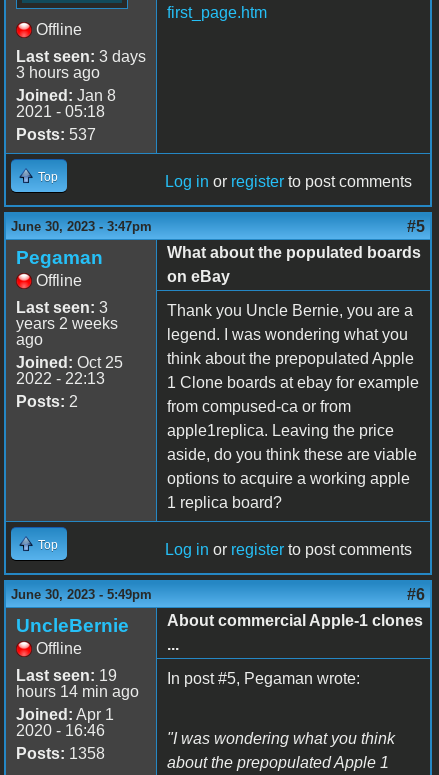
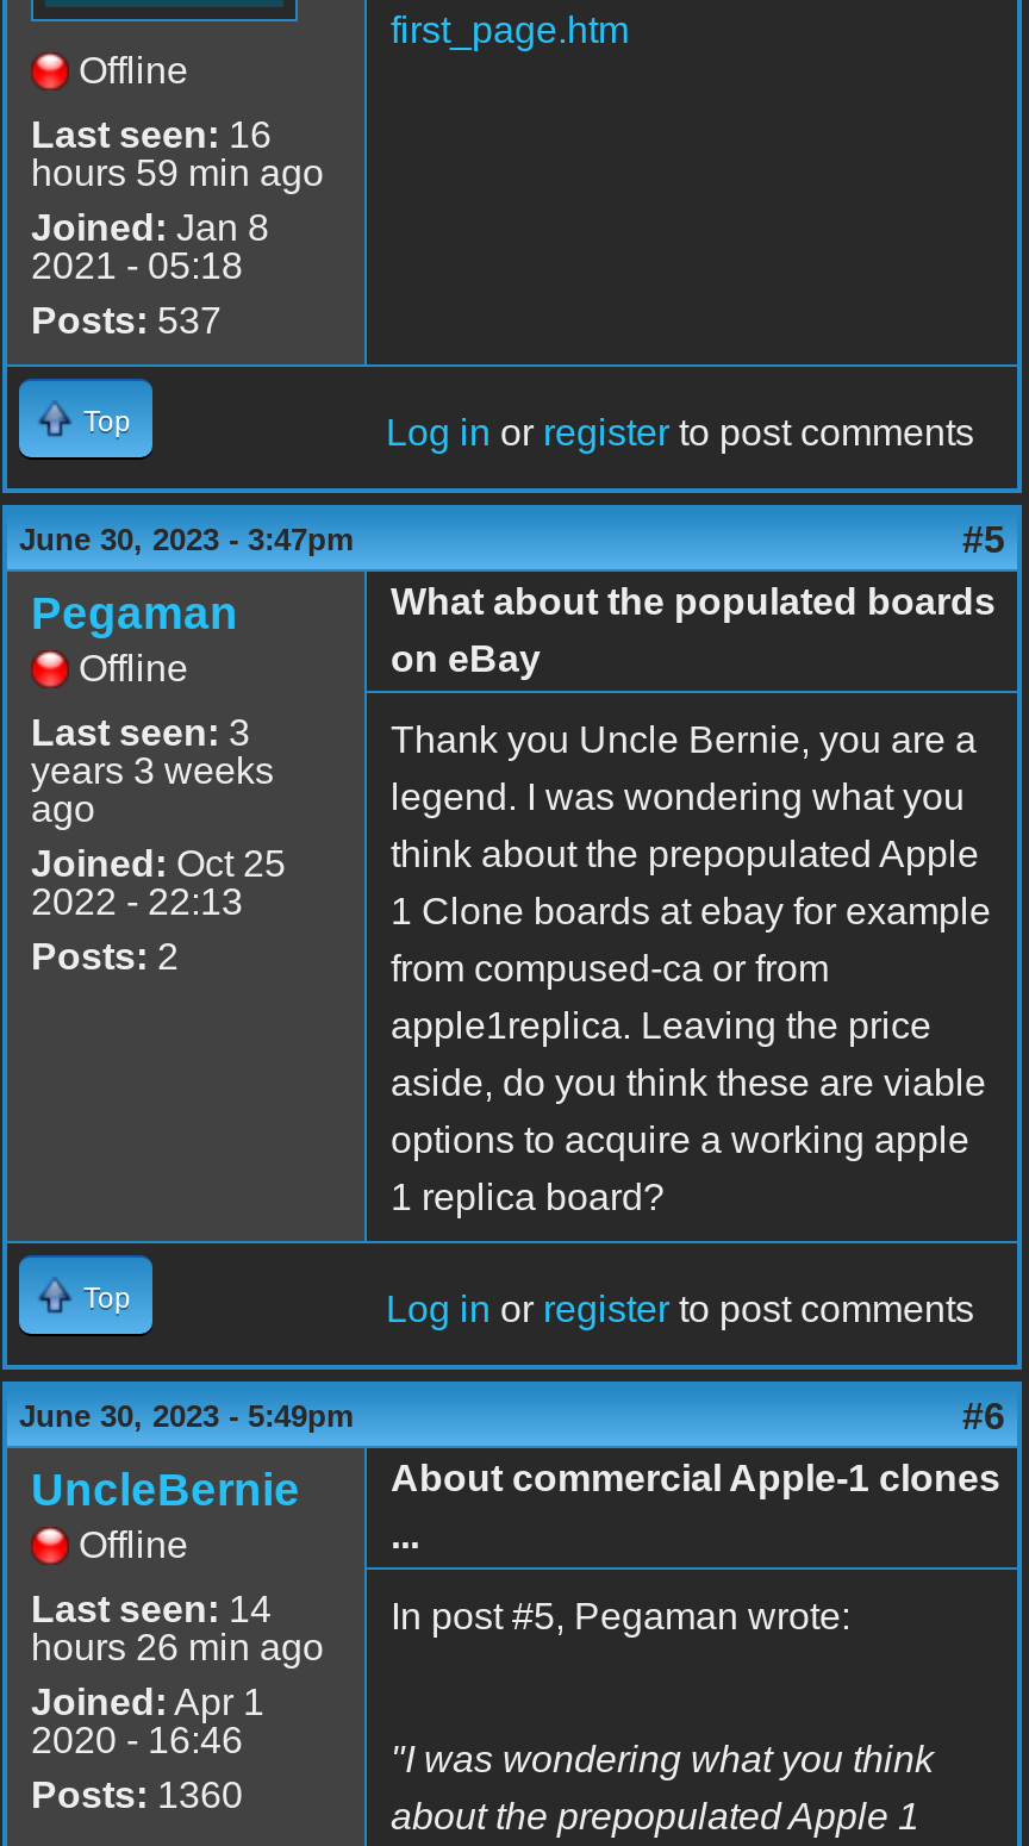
- Last seen: 3 days
- 3 hours ago
+ Last seen: 16
+ hours 59 min ago

- years 2 weeks
+ years 3 weeks

- Last seen: 19
+ Last seen: 14

- hours 14 min ago
+ hours 26 min ago

- Posts: 1358
+ Posts: 1360
